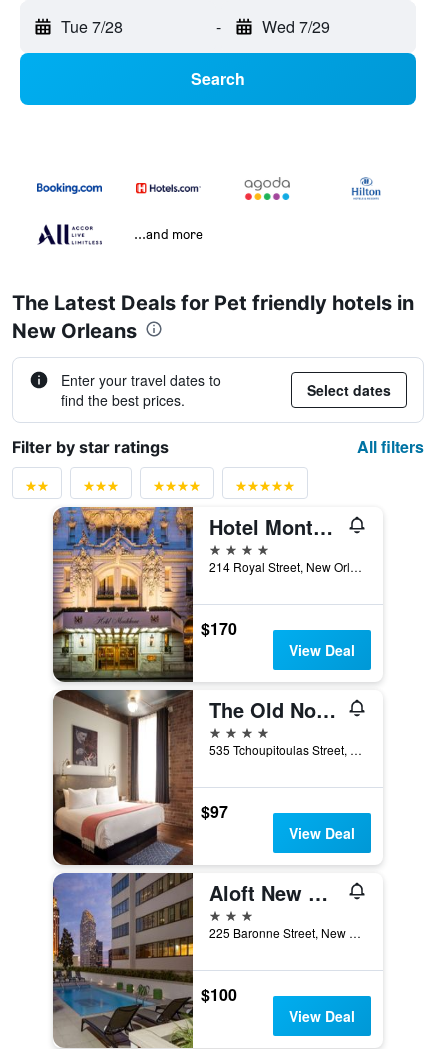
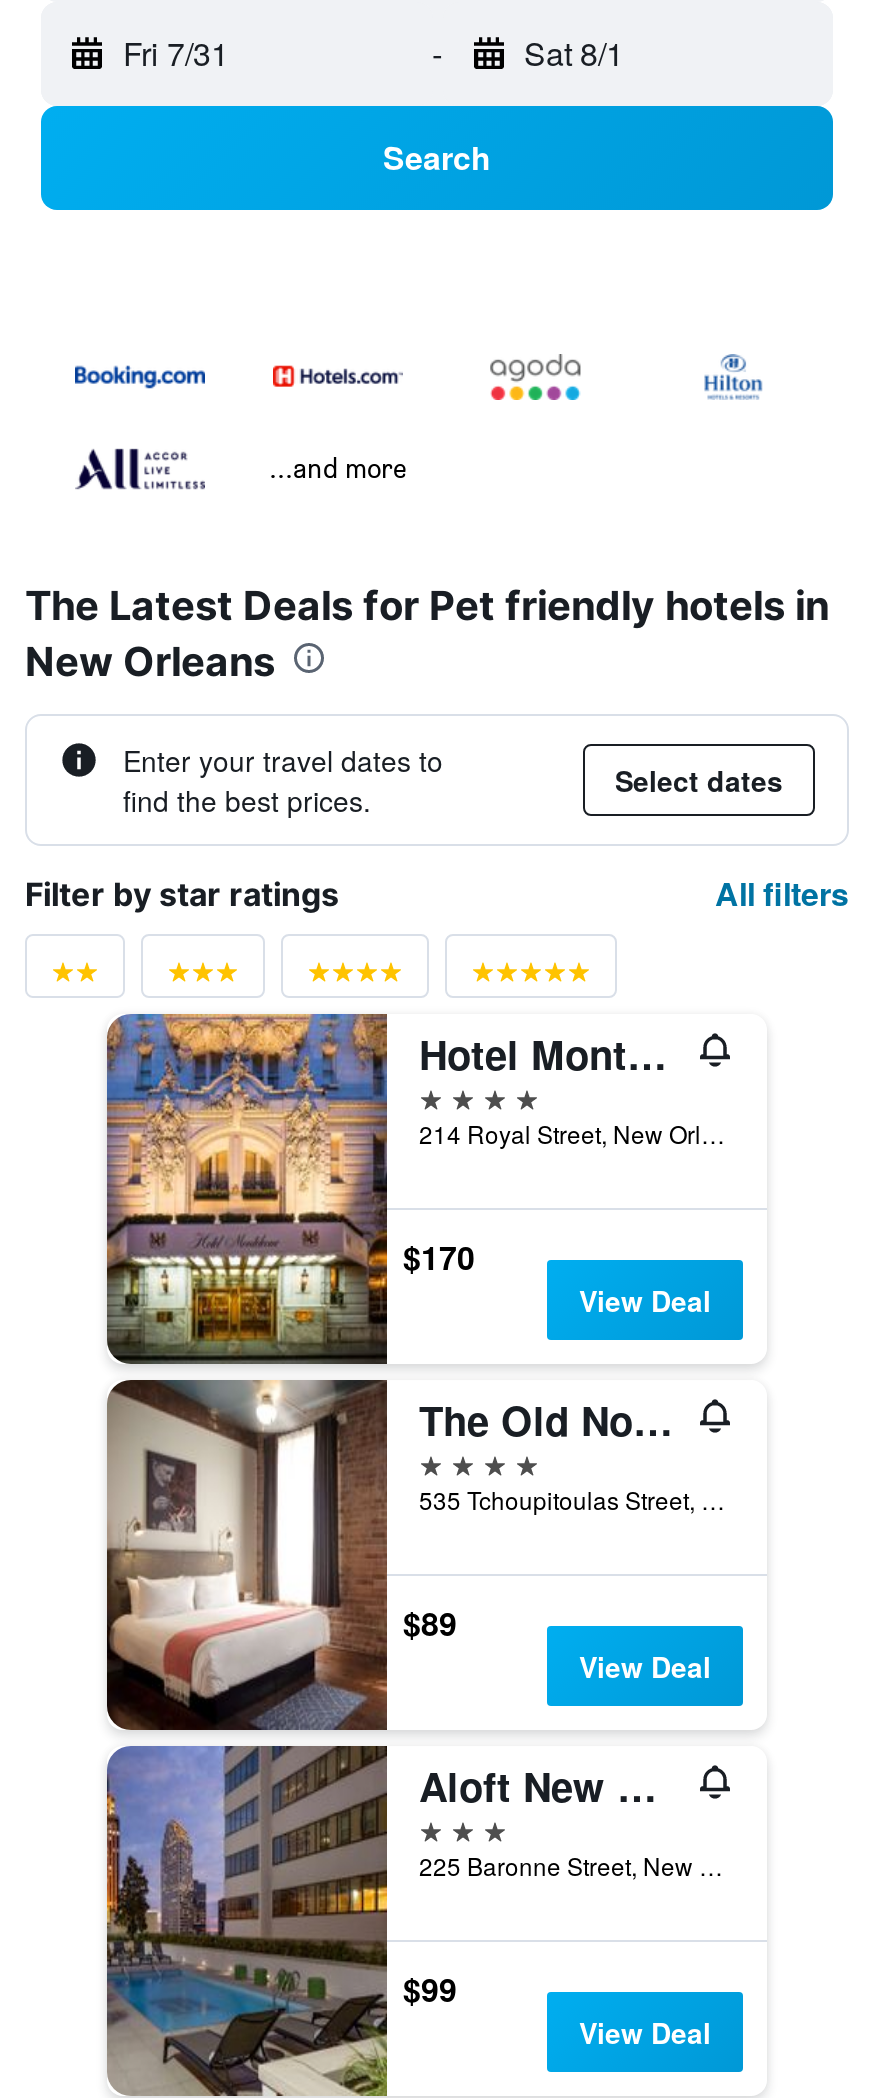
- Tue 7/28
+ Fri 7/31

- Wed 7/29
+ Sat 8/1

- $97
+ $89

- $100
+ $99
